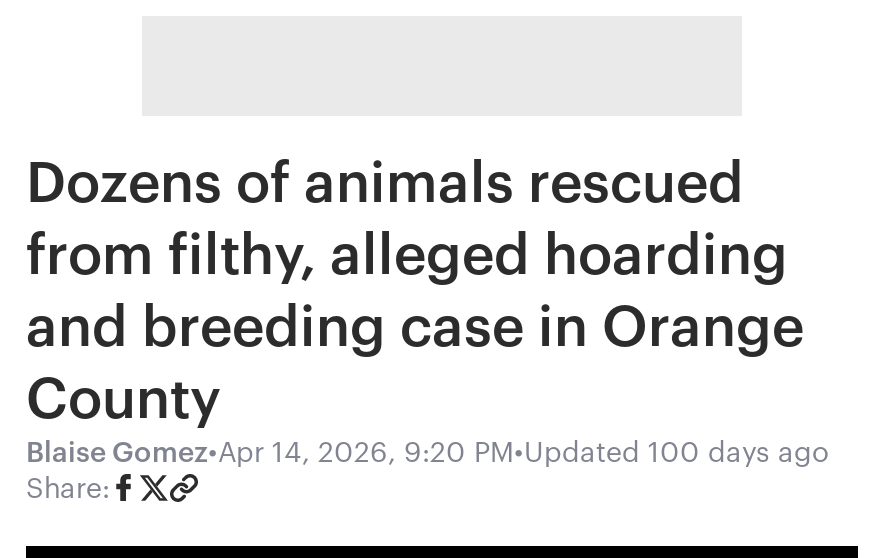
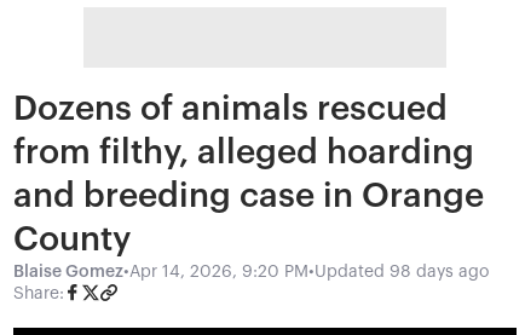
- Blaise Gomez•Apr 14, 2026, 9:20 PM•Updated 100 days ago
+ Blaise Gomez•Apr 14, 2026, 9:20 PM•Updated 98 days ago
